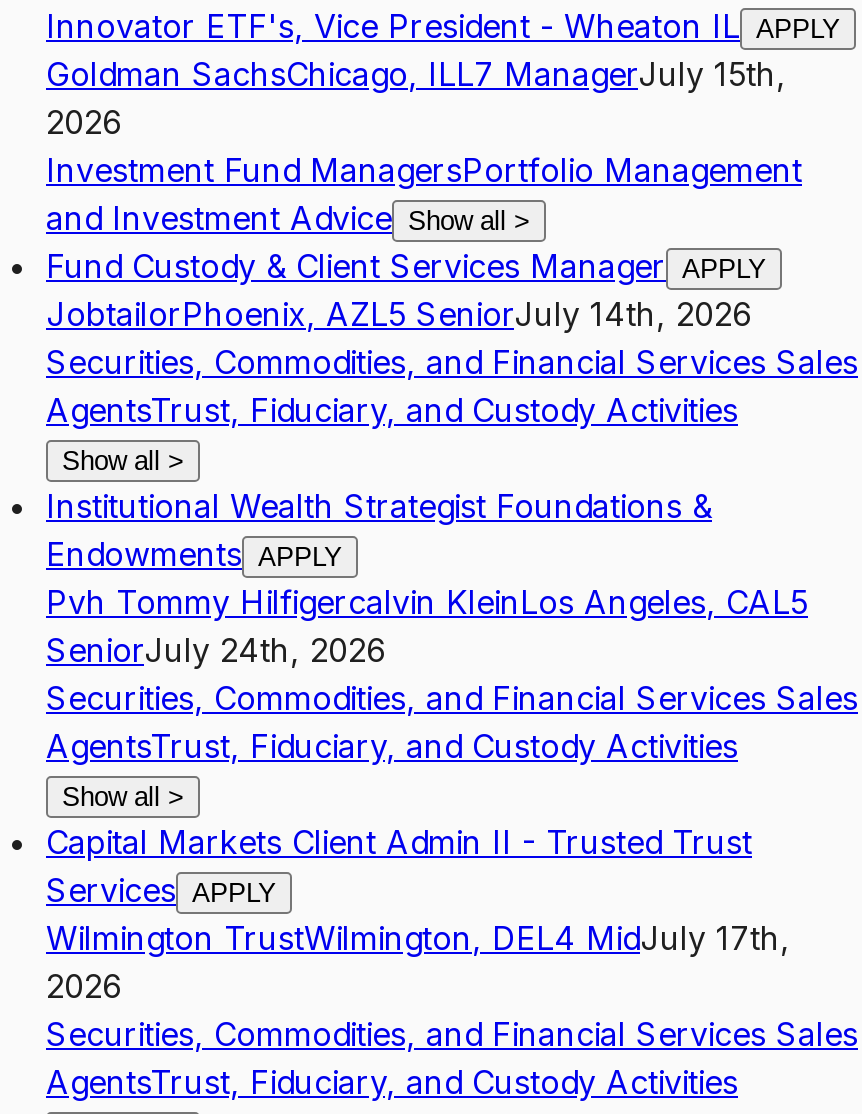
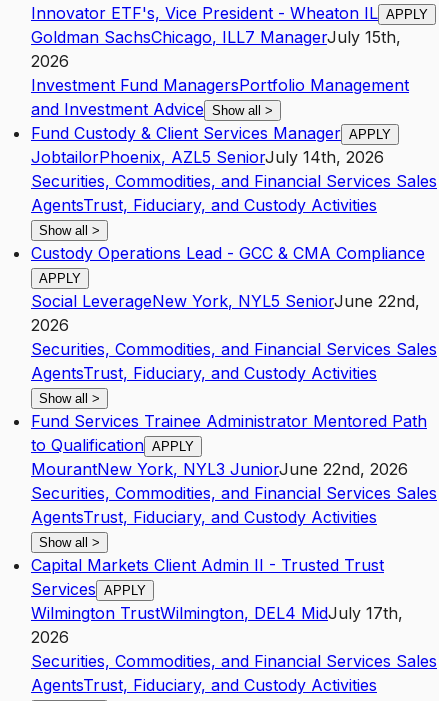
- Institutional Wealth Strategist Foundations &
- Endowments APPLY
- Pvh Tommy Hilfigercalvin Klein Los Angeles, CAL5
- SeniorJuly 24th, 2026
+ Custody Operations Lead - GCC & CMA Compliance
+ APPLY
+ Social LeverageNew York, NYL5 SeniorJune 22nd,
+ 2026
+ Securities, Commodities, and Financial Services Sales
+ AgentsTrust, Fiduciary, and Custody Activities
+ Show all >
+ Fund Services Trainee Administrator Mentored Path
+ to Qualification APPLY
+ MourantNew York, NYL3 JuniorJune 22nd, 2026
